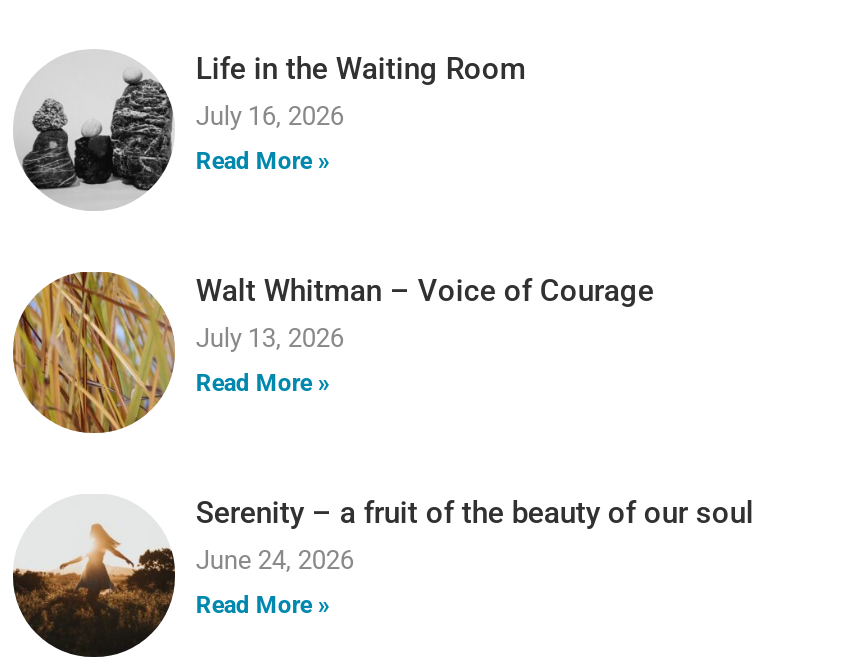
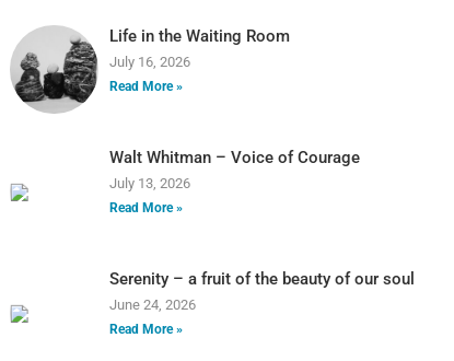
- [image]

- [image]
